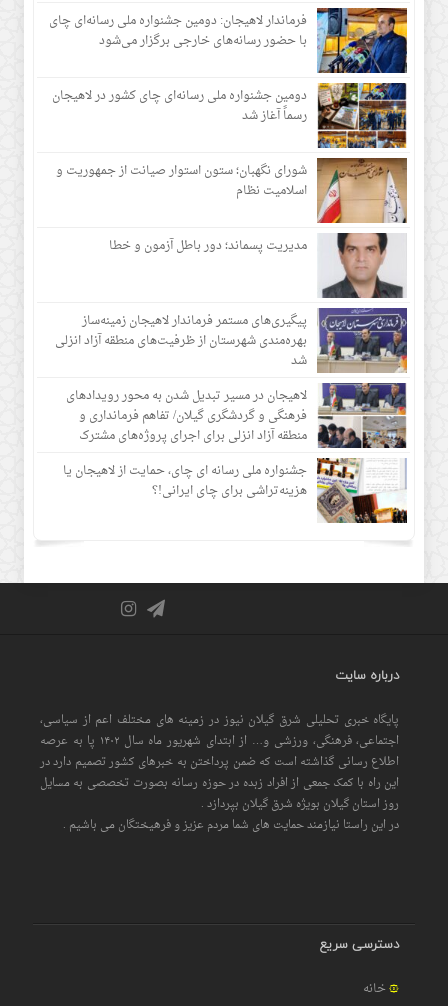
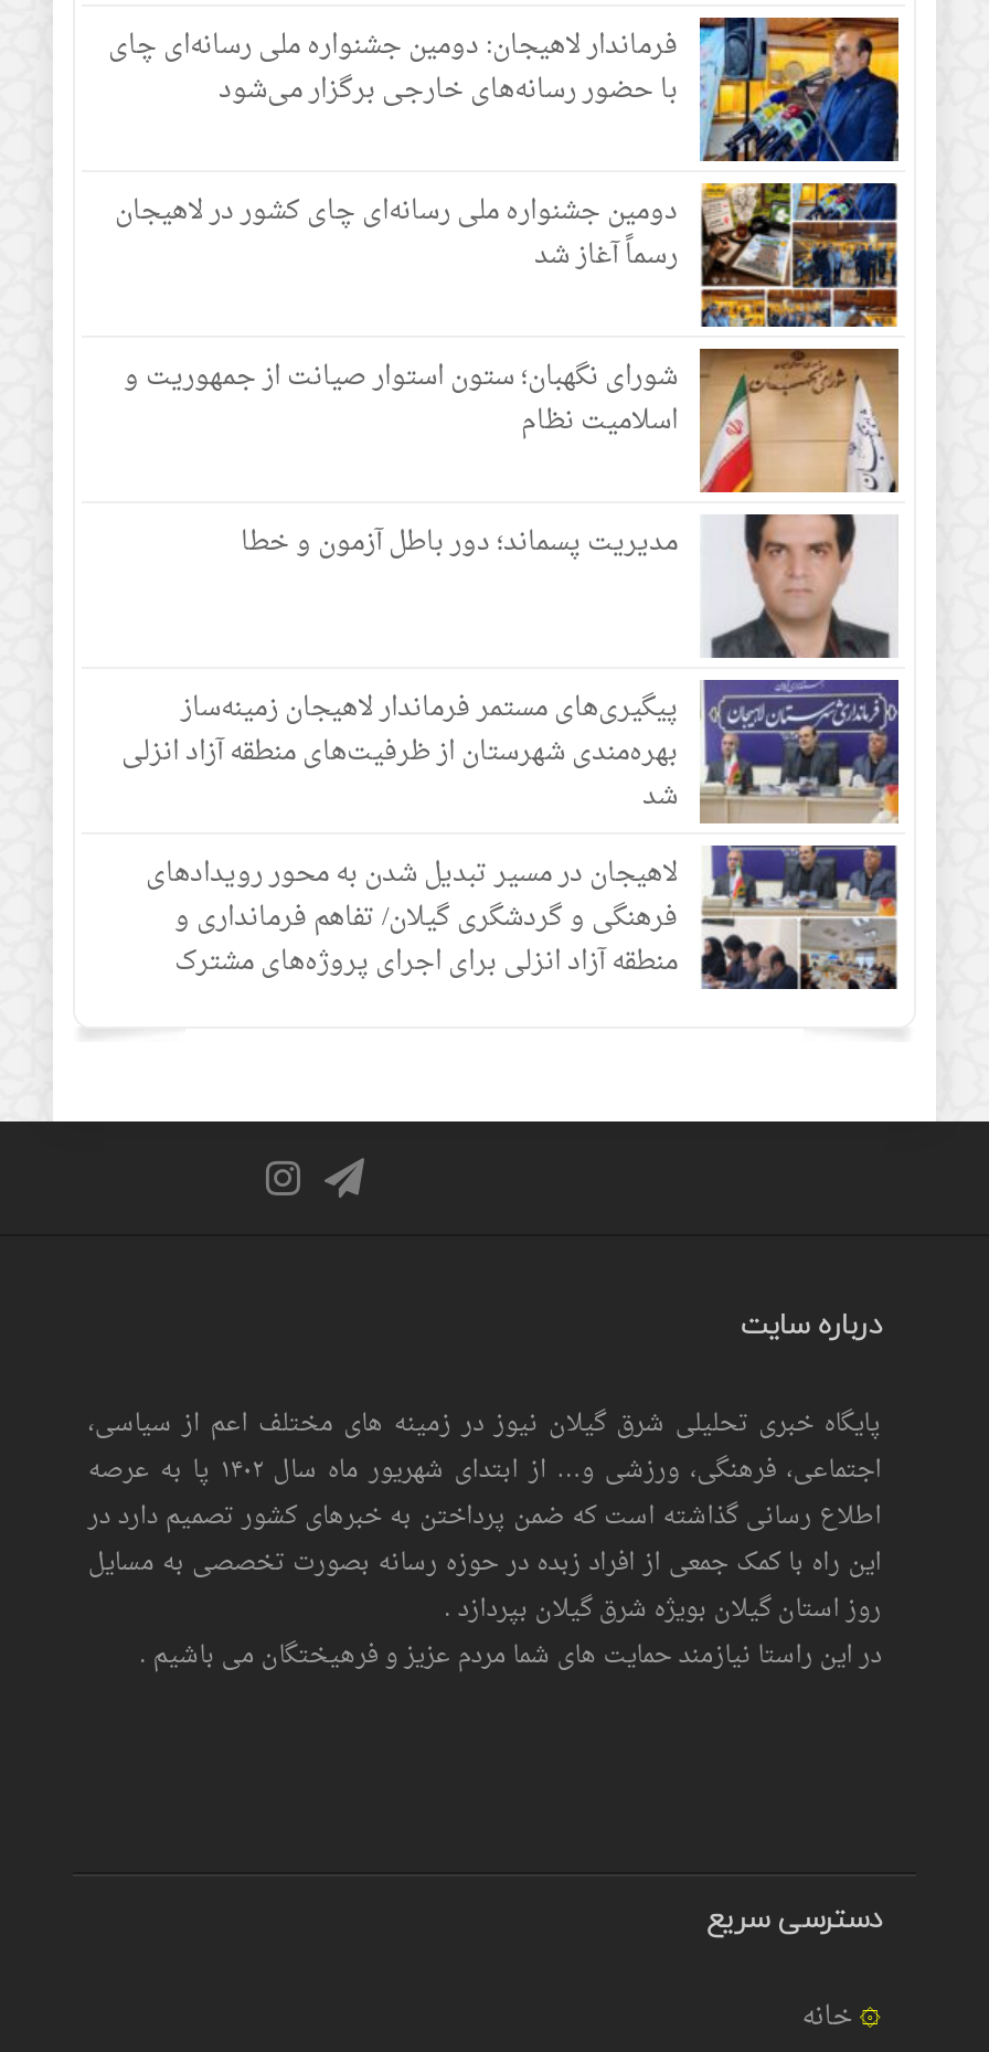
- [image]
- جشنواره ملی رسانه ای چای، حمایت از لاهیجان یا
- هزینه‌تراشی برای چای ایرانی!؟
